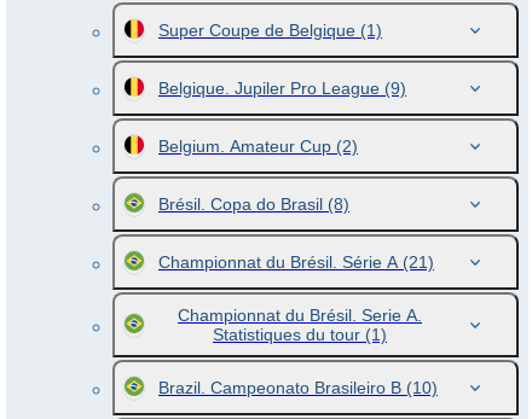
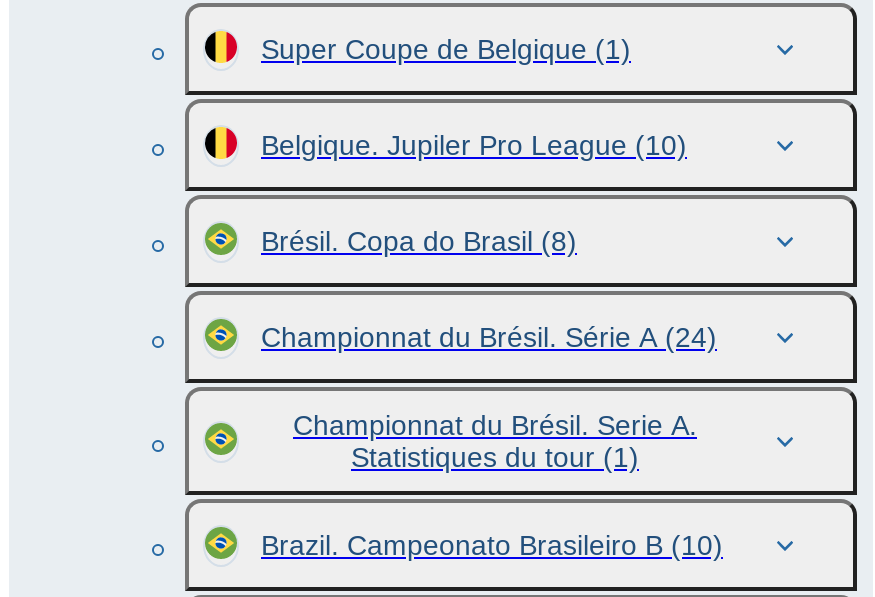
- Belgique. Jupiler Pro League (9)
- Belgium. Amateur Cup (2)
+ Belgique. Jupiler Pro League (10)

- Championnat du Brésil. Série A (21)
+ Championnat du Brésil. Série A (24)
